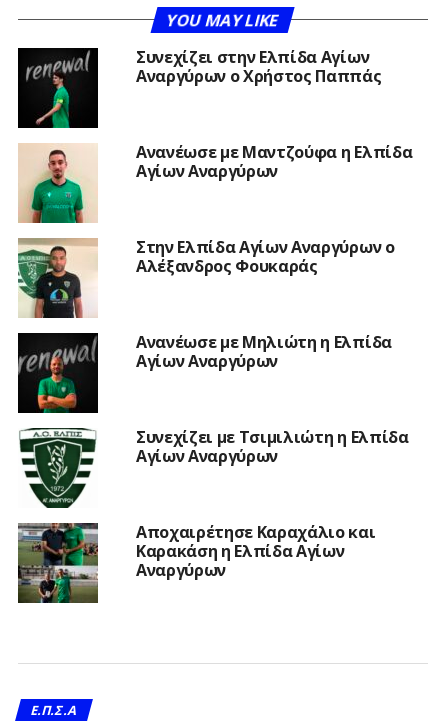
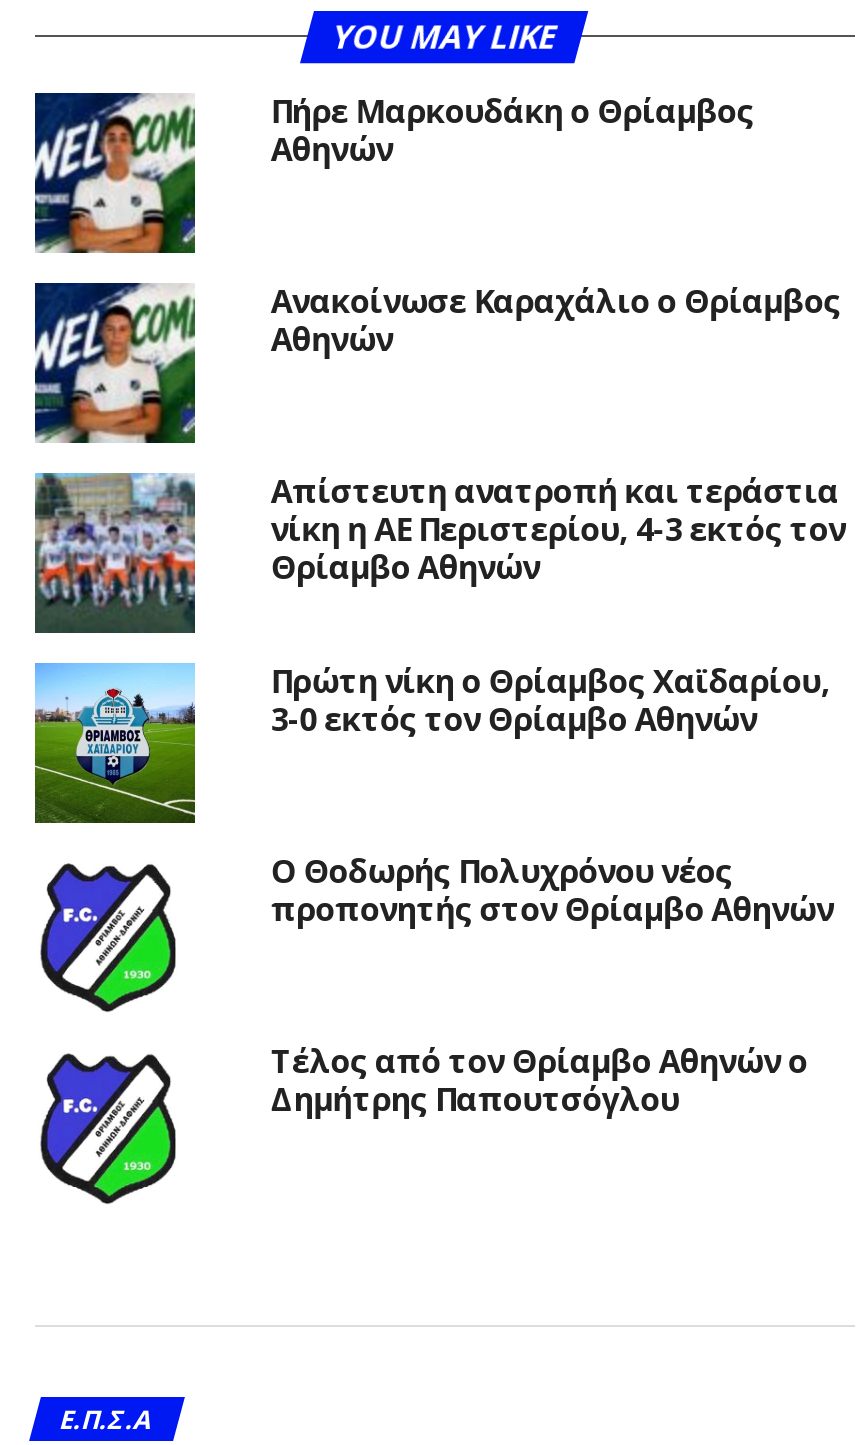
- [image]
- Συνεχίζει στην Ελπίδα Αγίων
- Αναργύρων ο Χρήστος Παππάς
+ [image]
+ Πήρε Μαρκουδάκη ο Θρίαμβος
+ Αθηνών

- [image]
- Ανανέωσε με Μαντζούφα η Ελπίδα
- Αγίων Αναργύρων
+ [image]
+ Ανακοίνωσε Καραχάλιο ο Θρίαμβος
+ Αθηνών

- [image]
- Στην Ελπίδα Αγίων Αναργύρων ο
- Αλέξανδρος Φουκαράς
+ [image]
+ Απίστευτη ανατροπή και τεράστια
+ νίκη η ΑΕ Περιστερίου, 4-3 εκτός τον
+ Θρίαμβο Αθηνών

- [image]
- Ανανέωσε με Μηλιώτη η Ελπίδα
- Αγίων Αναργύρων
+ [image]
+ Πρώτη νίκη ο Θρίαμβος Χαϊδαρίου,
+ 3-0 εκτός τον Θρίαμβο Αθηνών

- [image]
- Συνεχίζει με Τσιμιλιώτη η Ελπίδα
- Αγίων Αναργύρων
+ [image]
+ Ο Θοδωρής Πολυχρόνου νέος
+ προπονητής στον Θρίαμβο Αθηνών

- [image]
- Αποχαιρέτησε Καραχάλιο και
- Καρακάση η Ελπίδα Αγίων
- Αναργύρων
+ [image]
+ Τέλος από τον Θρίαμβο Αθηνών ο
+ Δημήτρης Παπουτσόγλου
